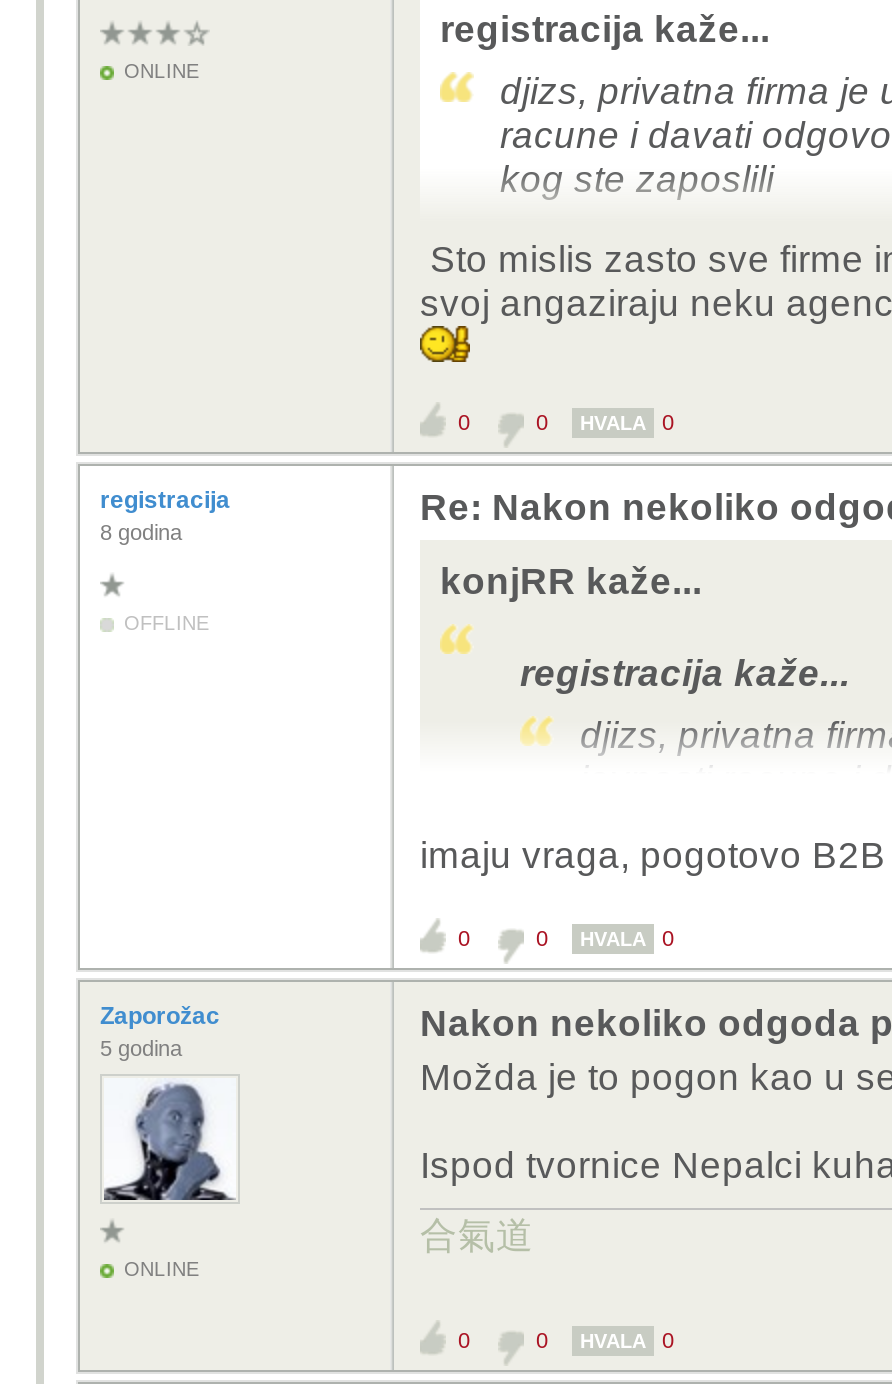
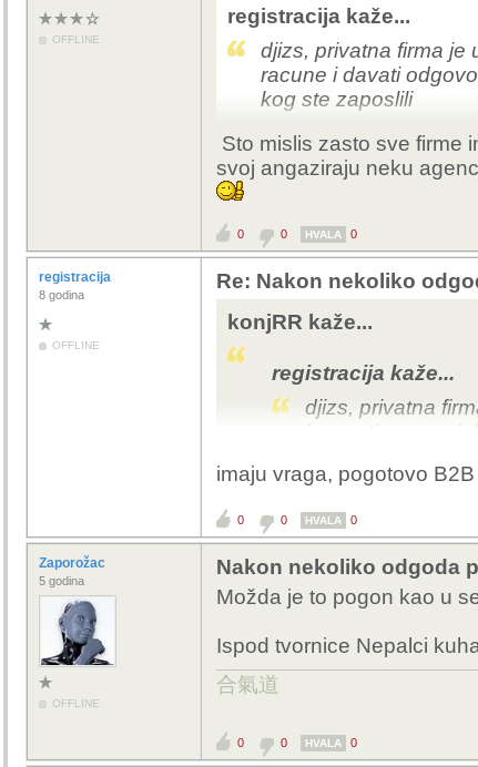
- ONLINE
+ OFFLINE

- ONLINE
+ OFFLINE
